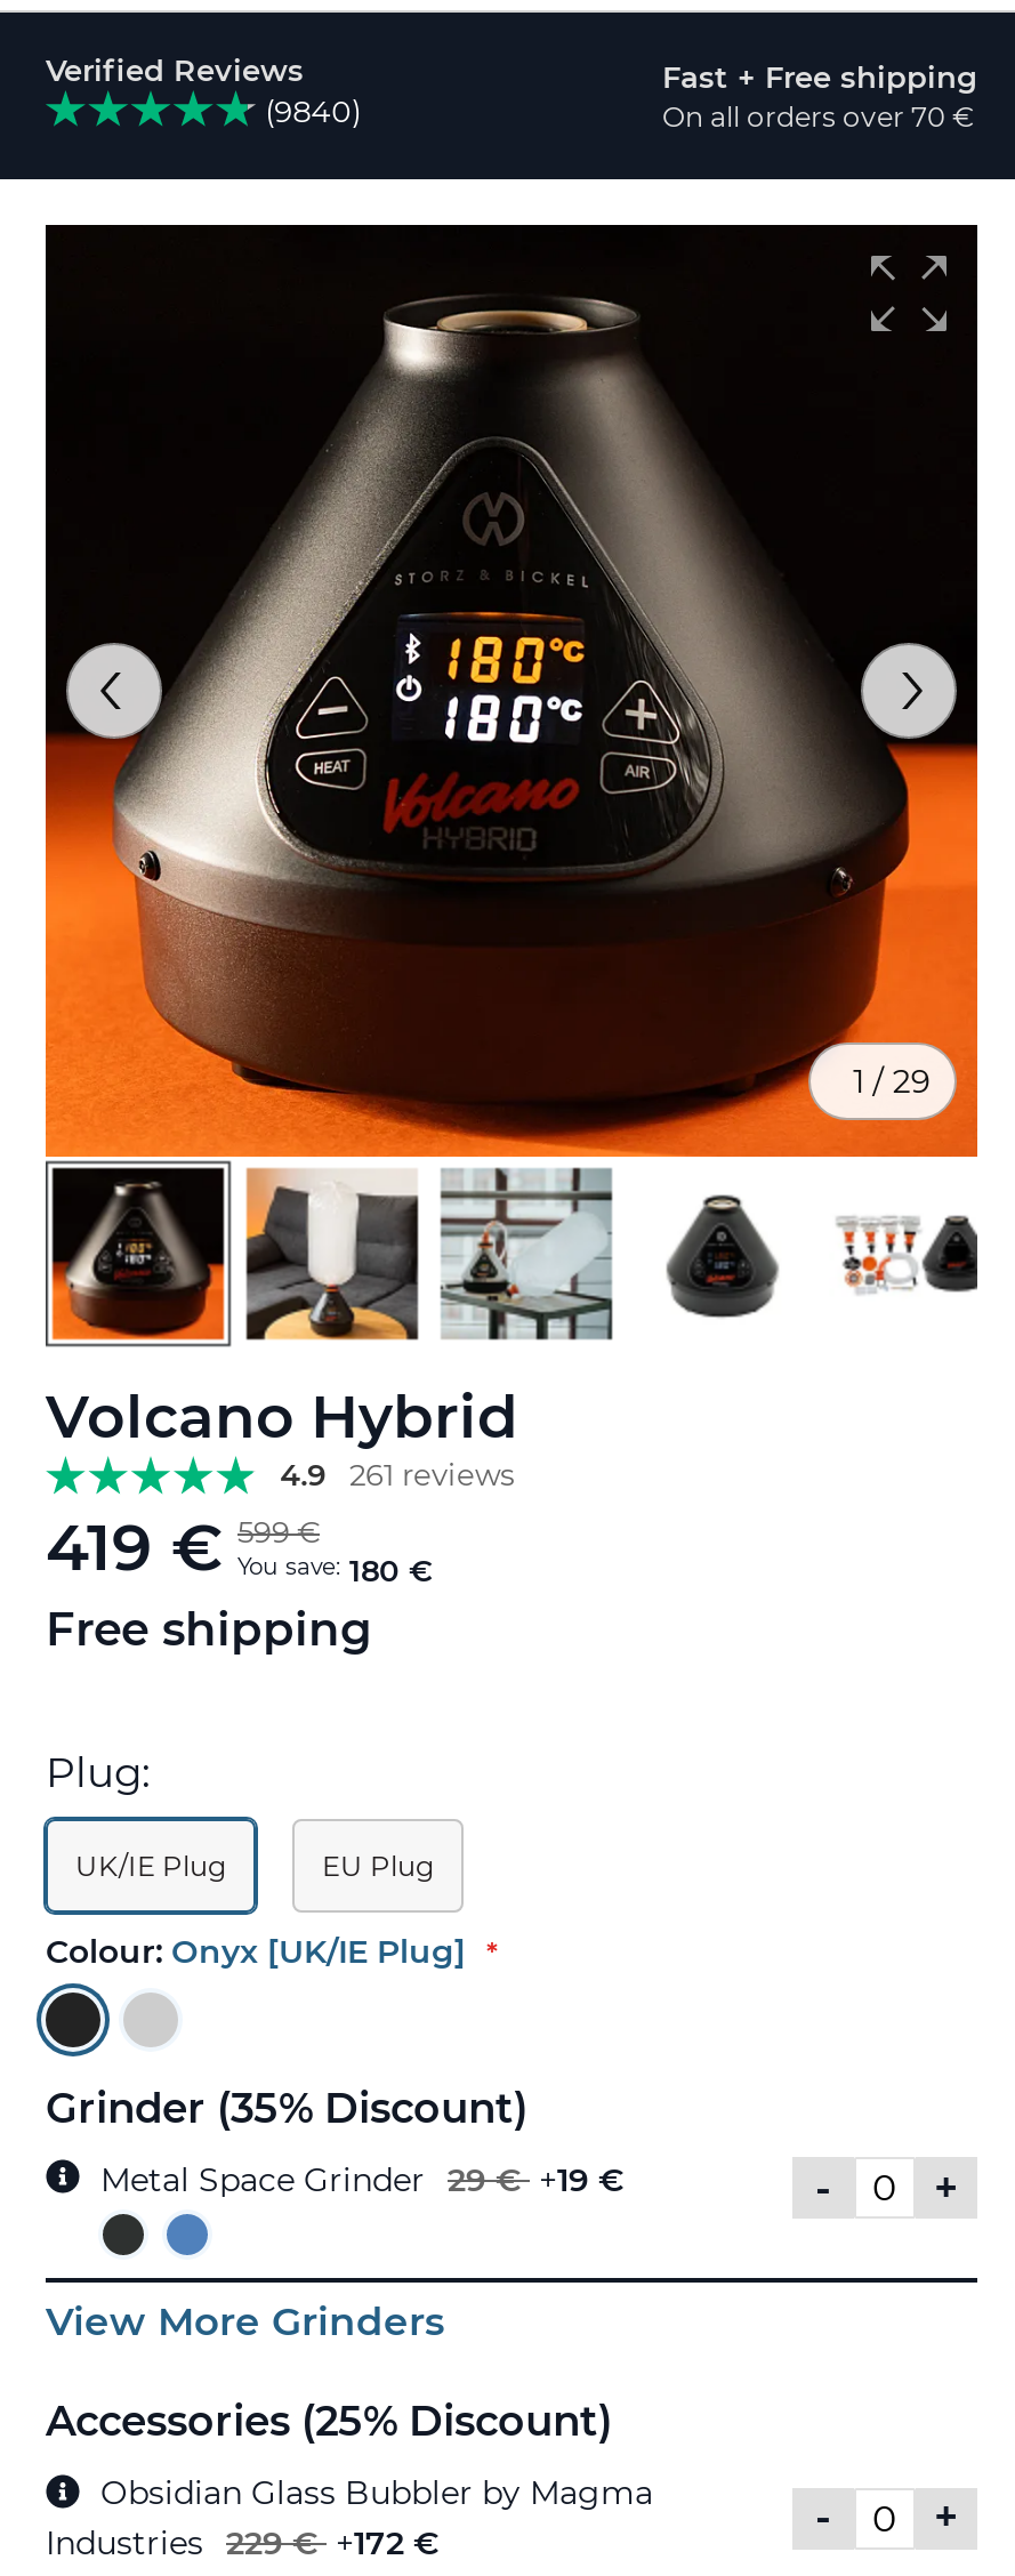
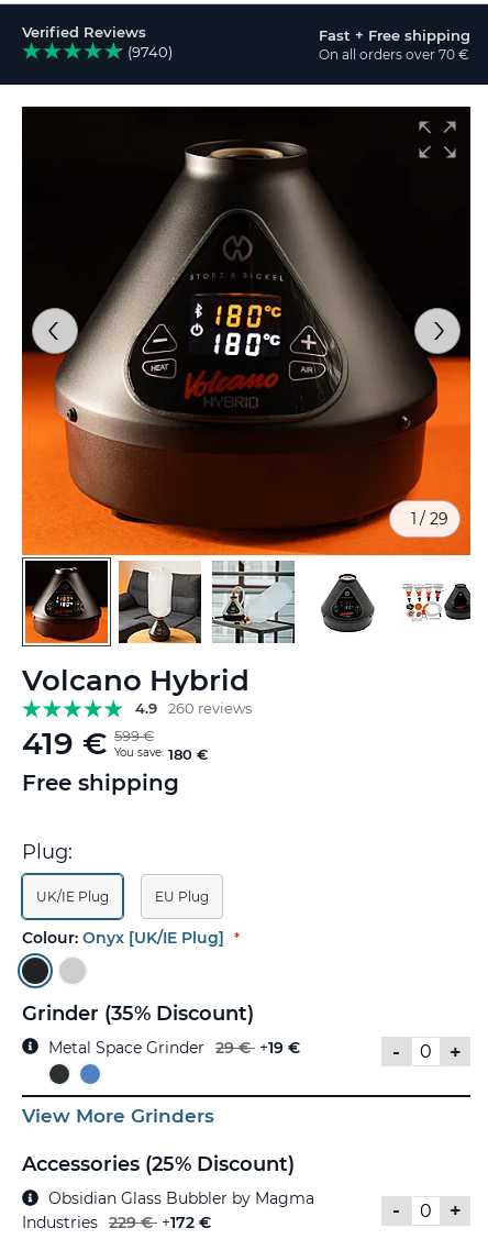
- (9840)
+ (9740)

- 4.9 261 reviews
+ 4.9 260 reviews
